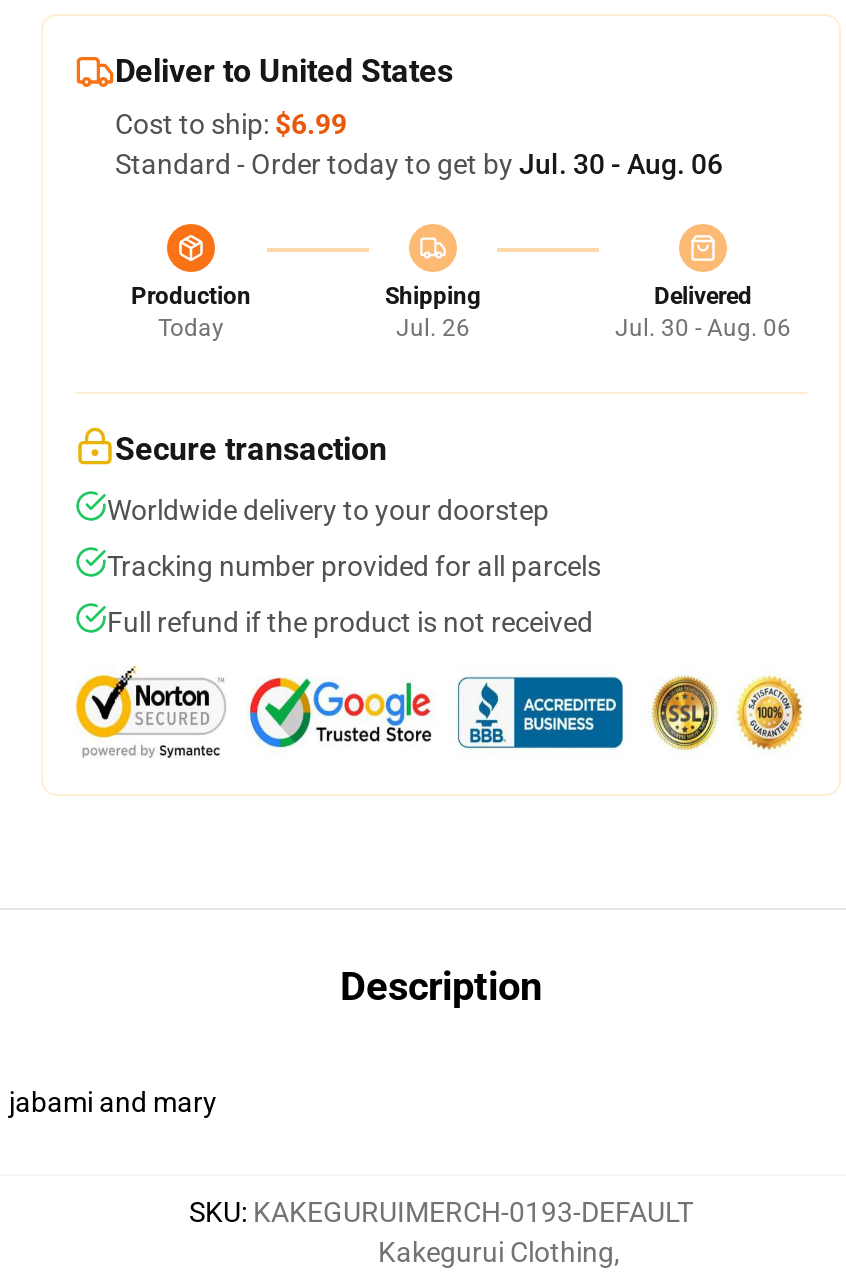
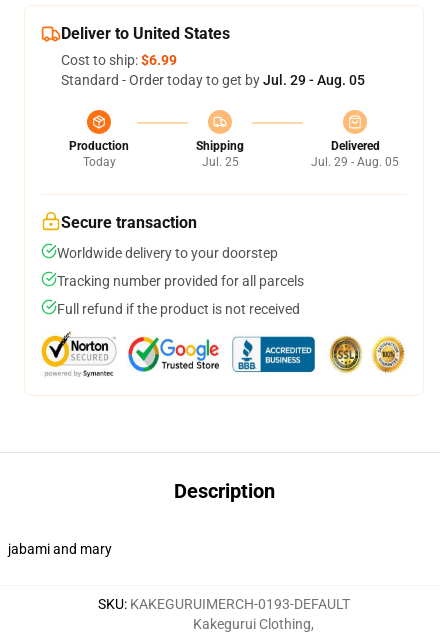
- Standard - Order today to get by Jul. 30 - Aug. 06
+ Standard - Order today to get by Jul. 29 - Aug. 05

- Jul. 26
+ Jul. 25

- Jul. 30 - Aug. 06
+ Jul. 29 - Aug. 05
